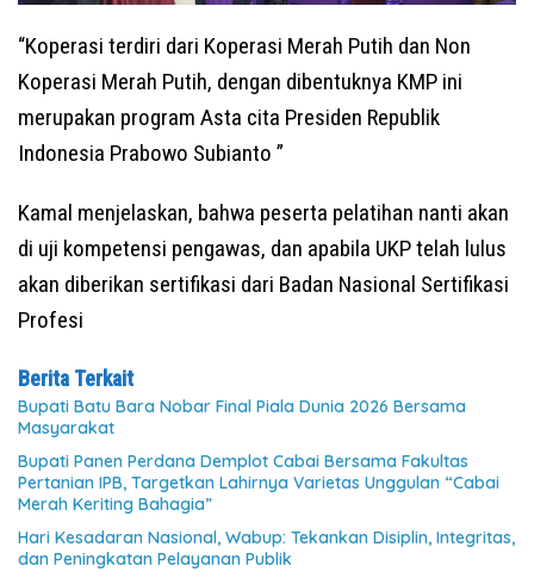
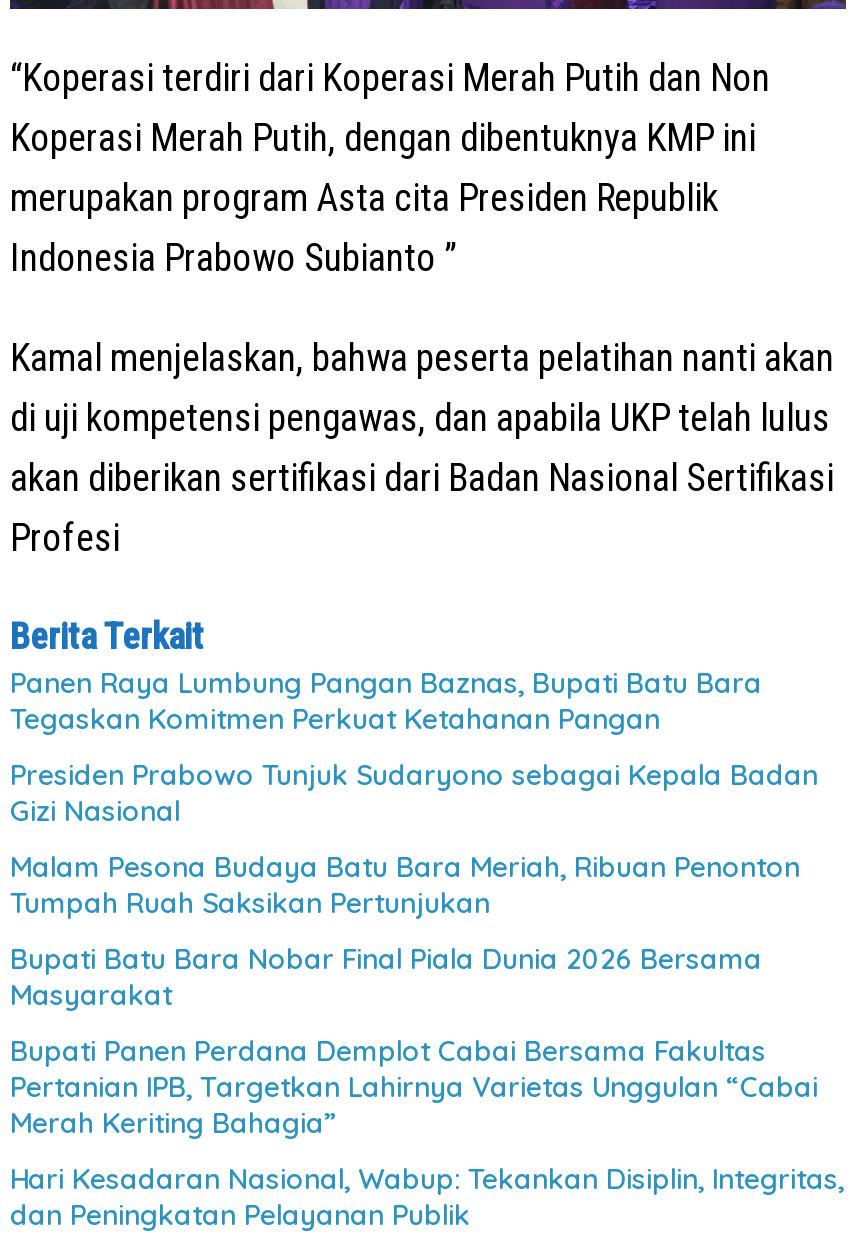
+ Panen Raya Lumbung Pangan Baznas, Bupati Batu Bara
+ Tegaskan Komitmen Perkuat Ketahanan Pangan
+ Presiden Prabowo Tunjuk Sudaryono sebagai Kepala Badan
+ Gizi Nasional
+ Malam Pesona Budaya Batu Bara Meriah, Ribuan Penonton
+ Tumpah Ruah Saksikan Pertunjukan
